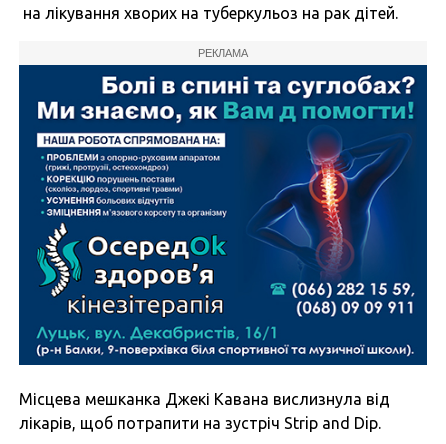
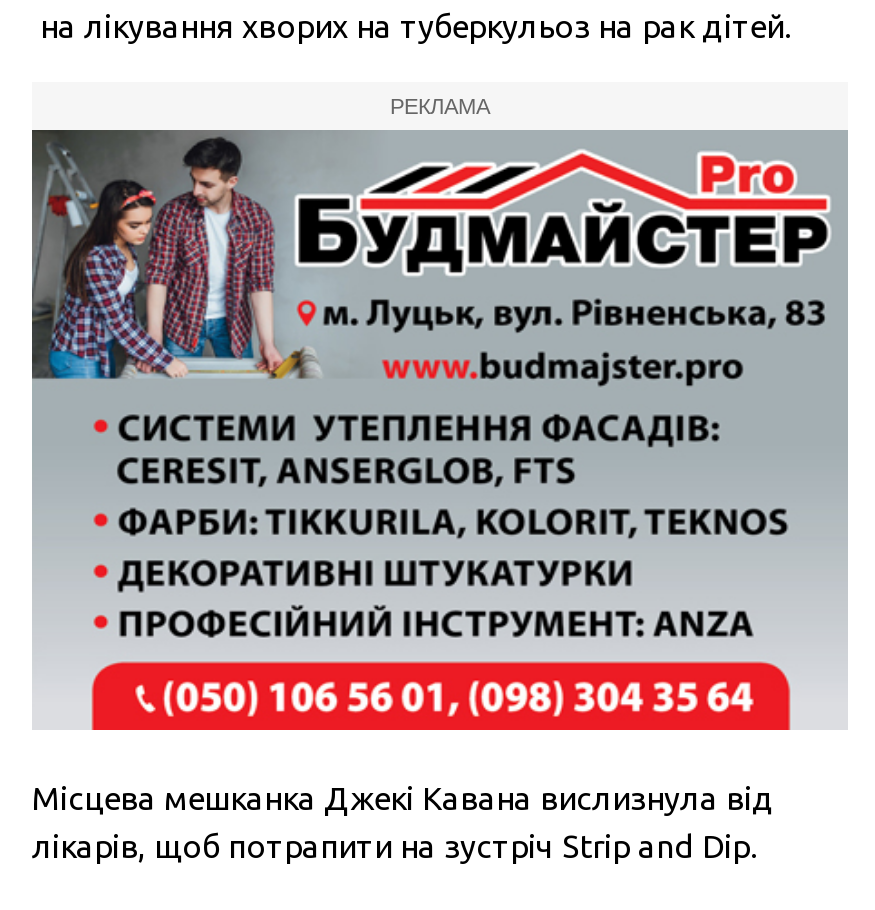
- [image]
+ [image]
